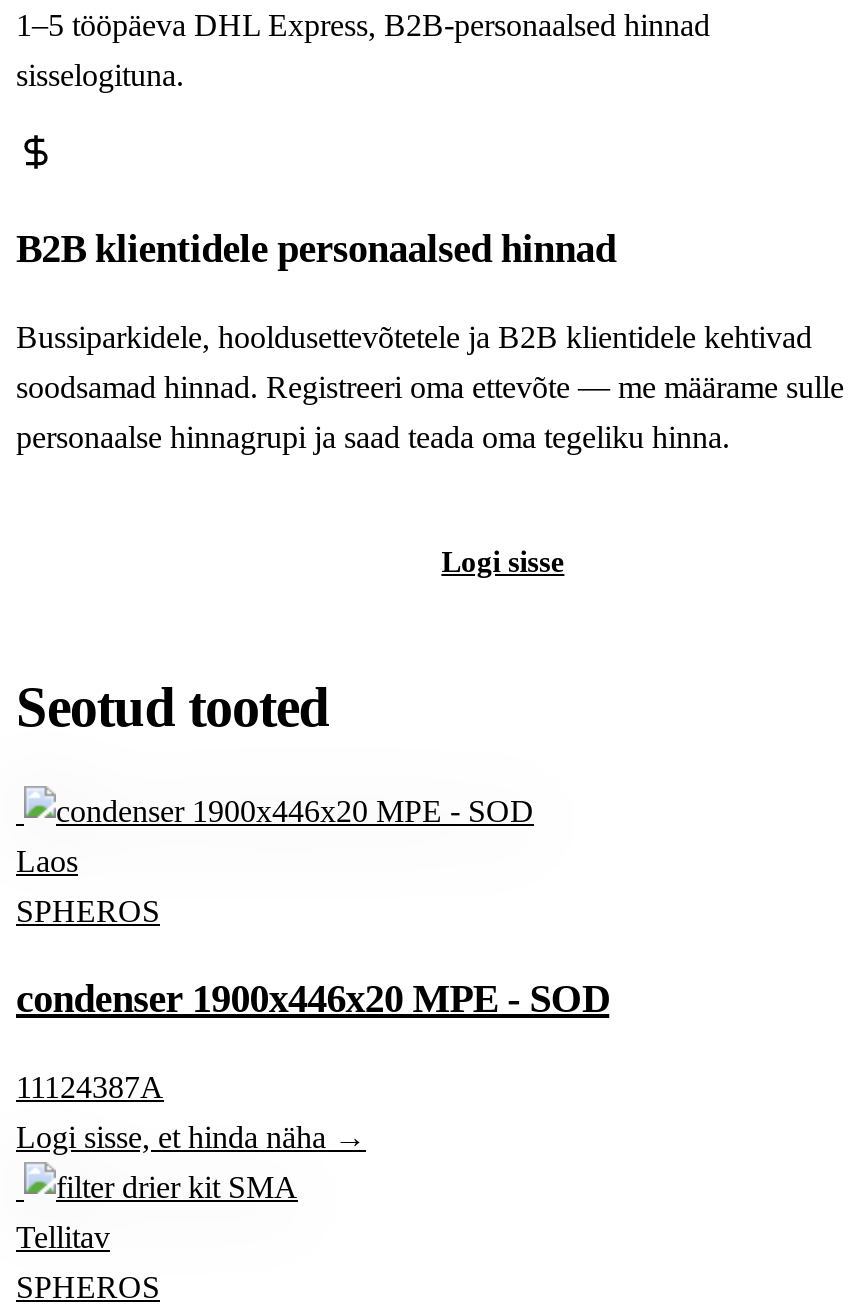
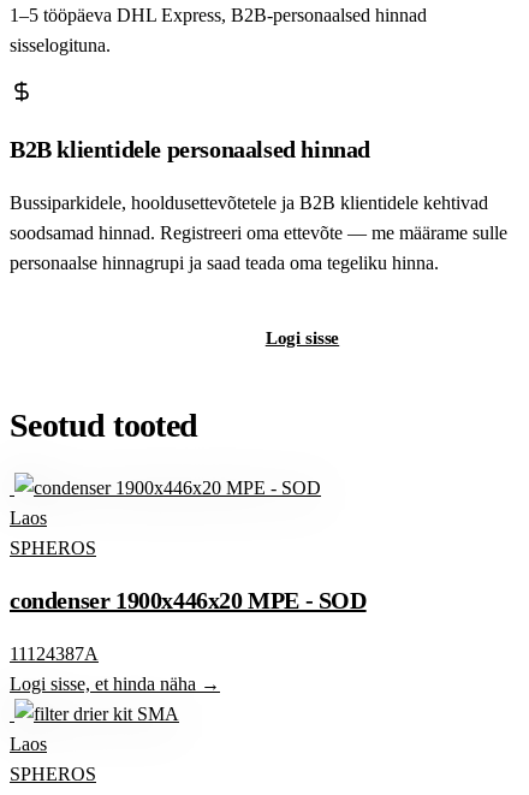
- Tellitav
+ Laos
